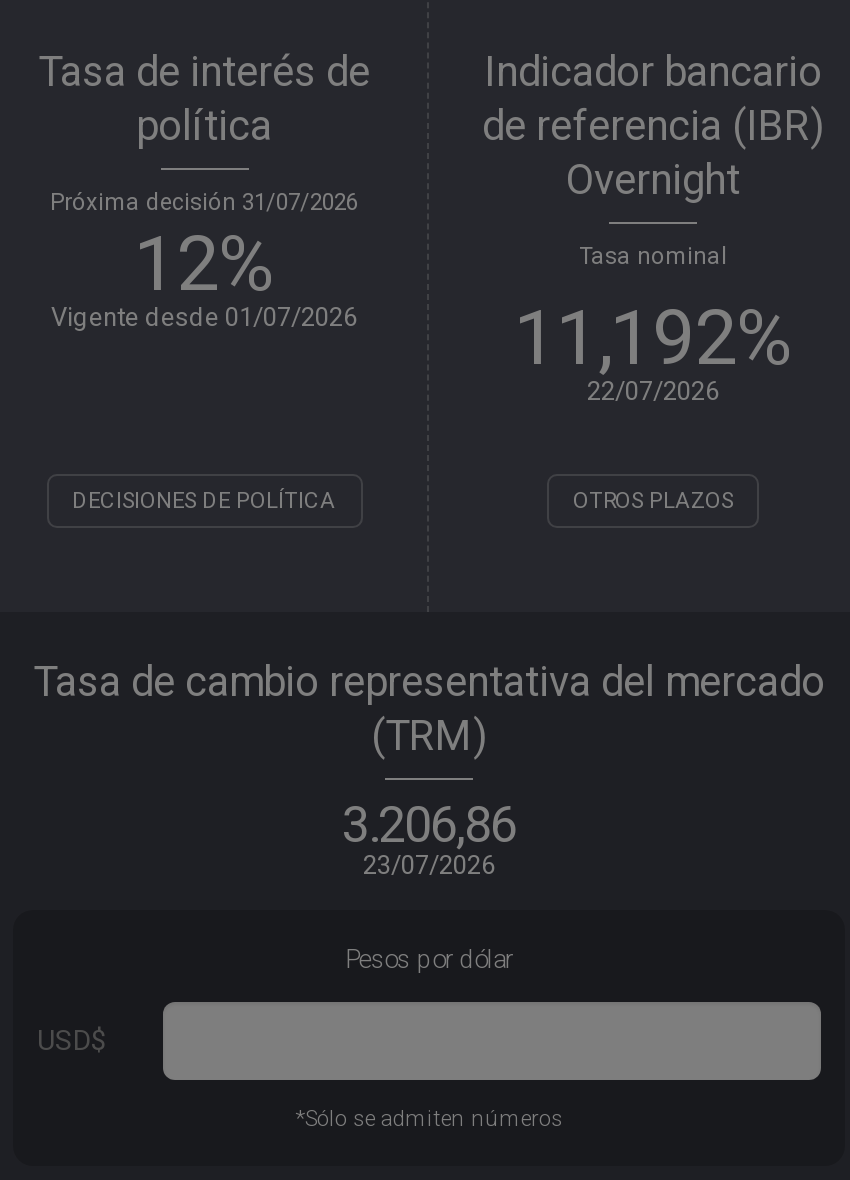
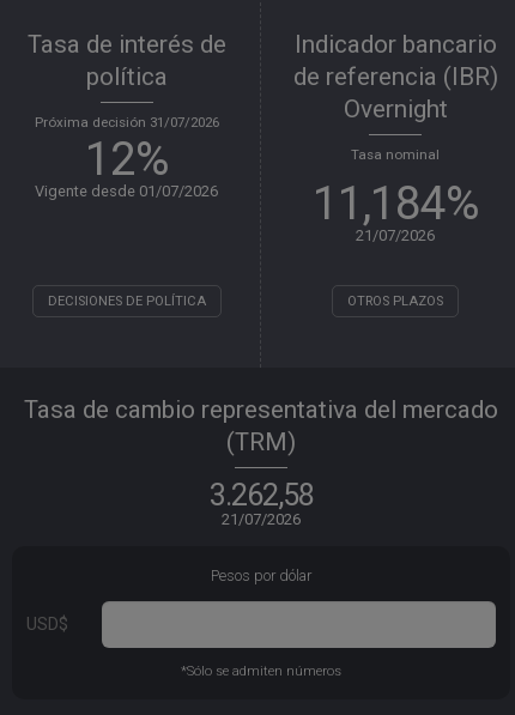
- 11,192%
+ 11,184%

- 22/07/2026
+ 21/07/2026

- 3.206,86
+ 3.262,58

- 23/07/2026
+ 21/07/2026
